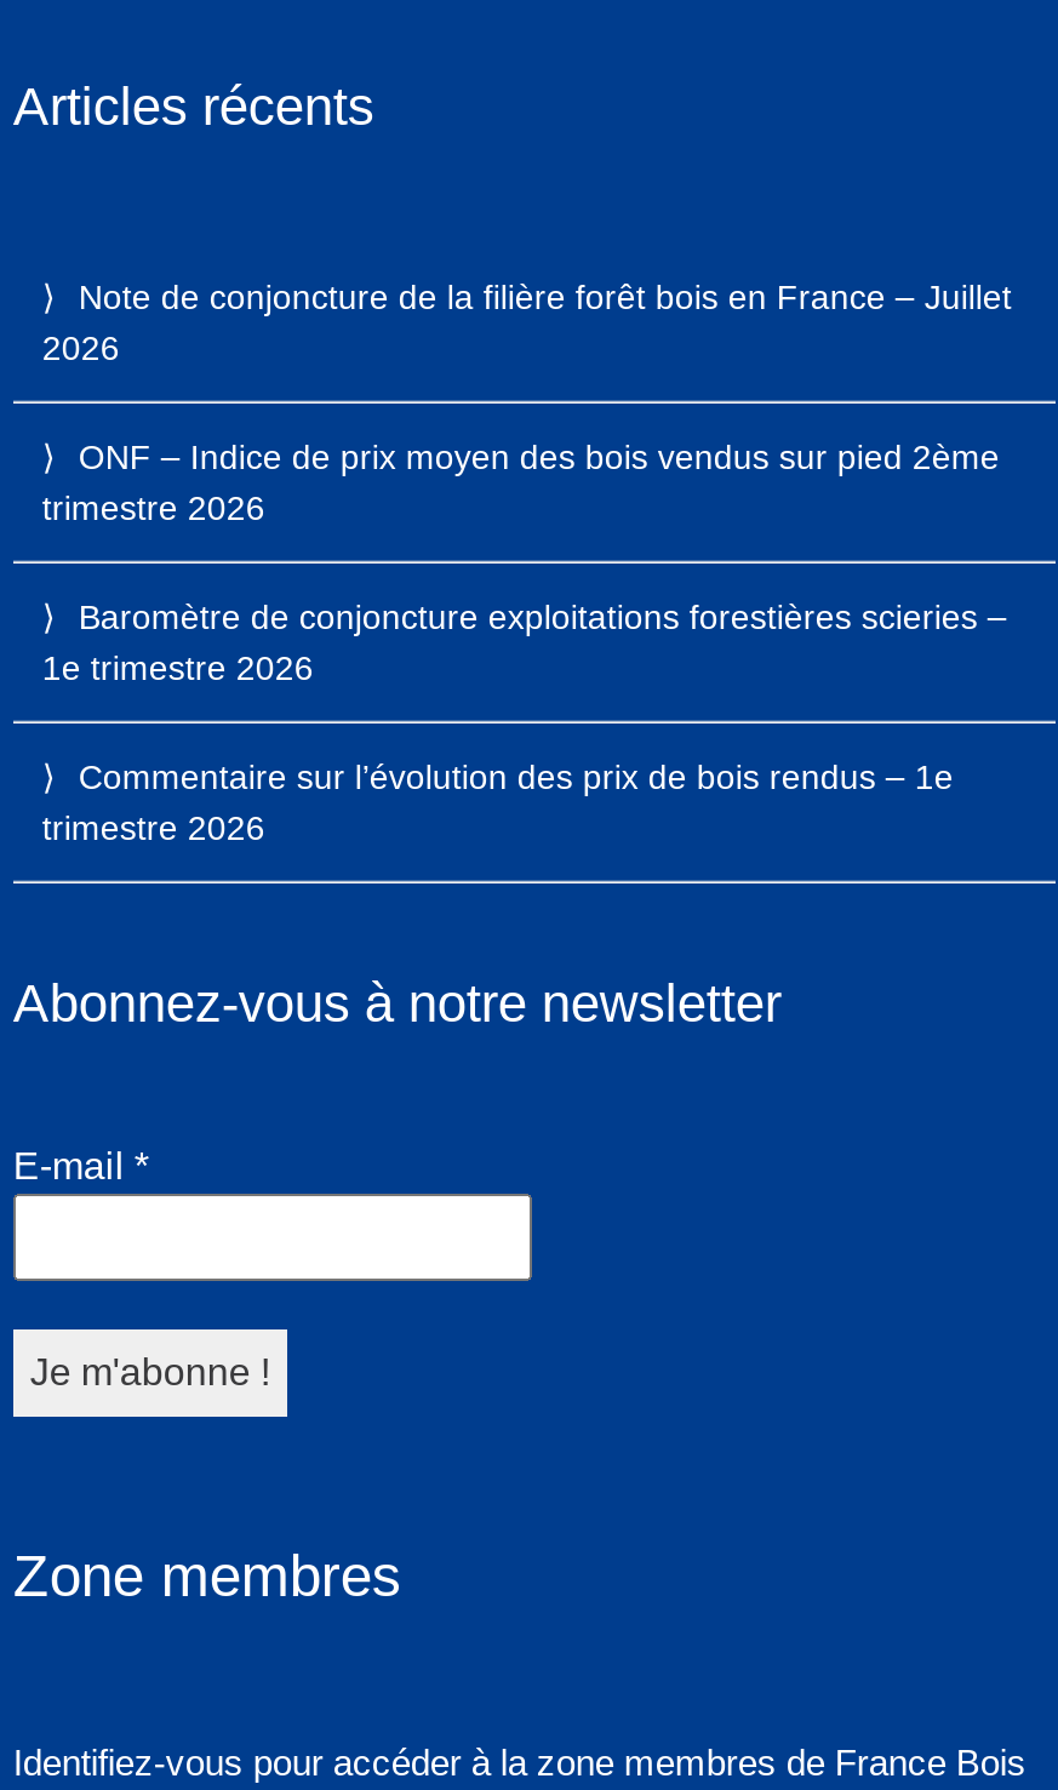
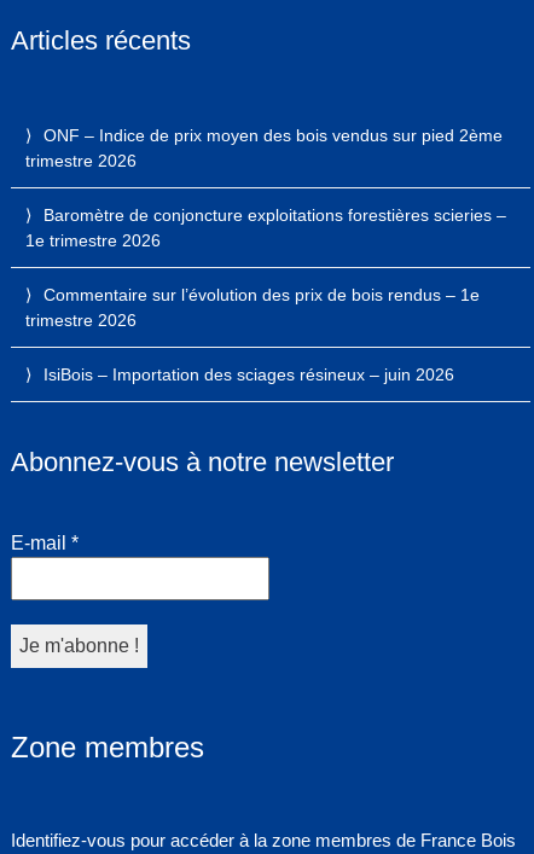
- Note de conjoncture de la filière forêt bois en France – Juillet
- 2026

moved up: ONF – Indice de prix moyen des bois vendus sur pied 2ème | trimestre 2026 | Baromètre de conjoncture exploitations forestières scieries – | 1e trimestre 2026 | Commentaire sur l’évolution des prix de bois rendus – 1e | trimestre 2026

+ IsiBois – Importation des sciages résineux – juin 2026
